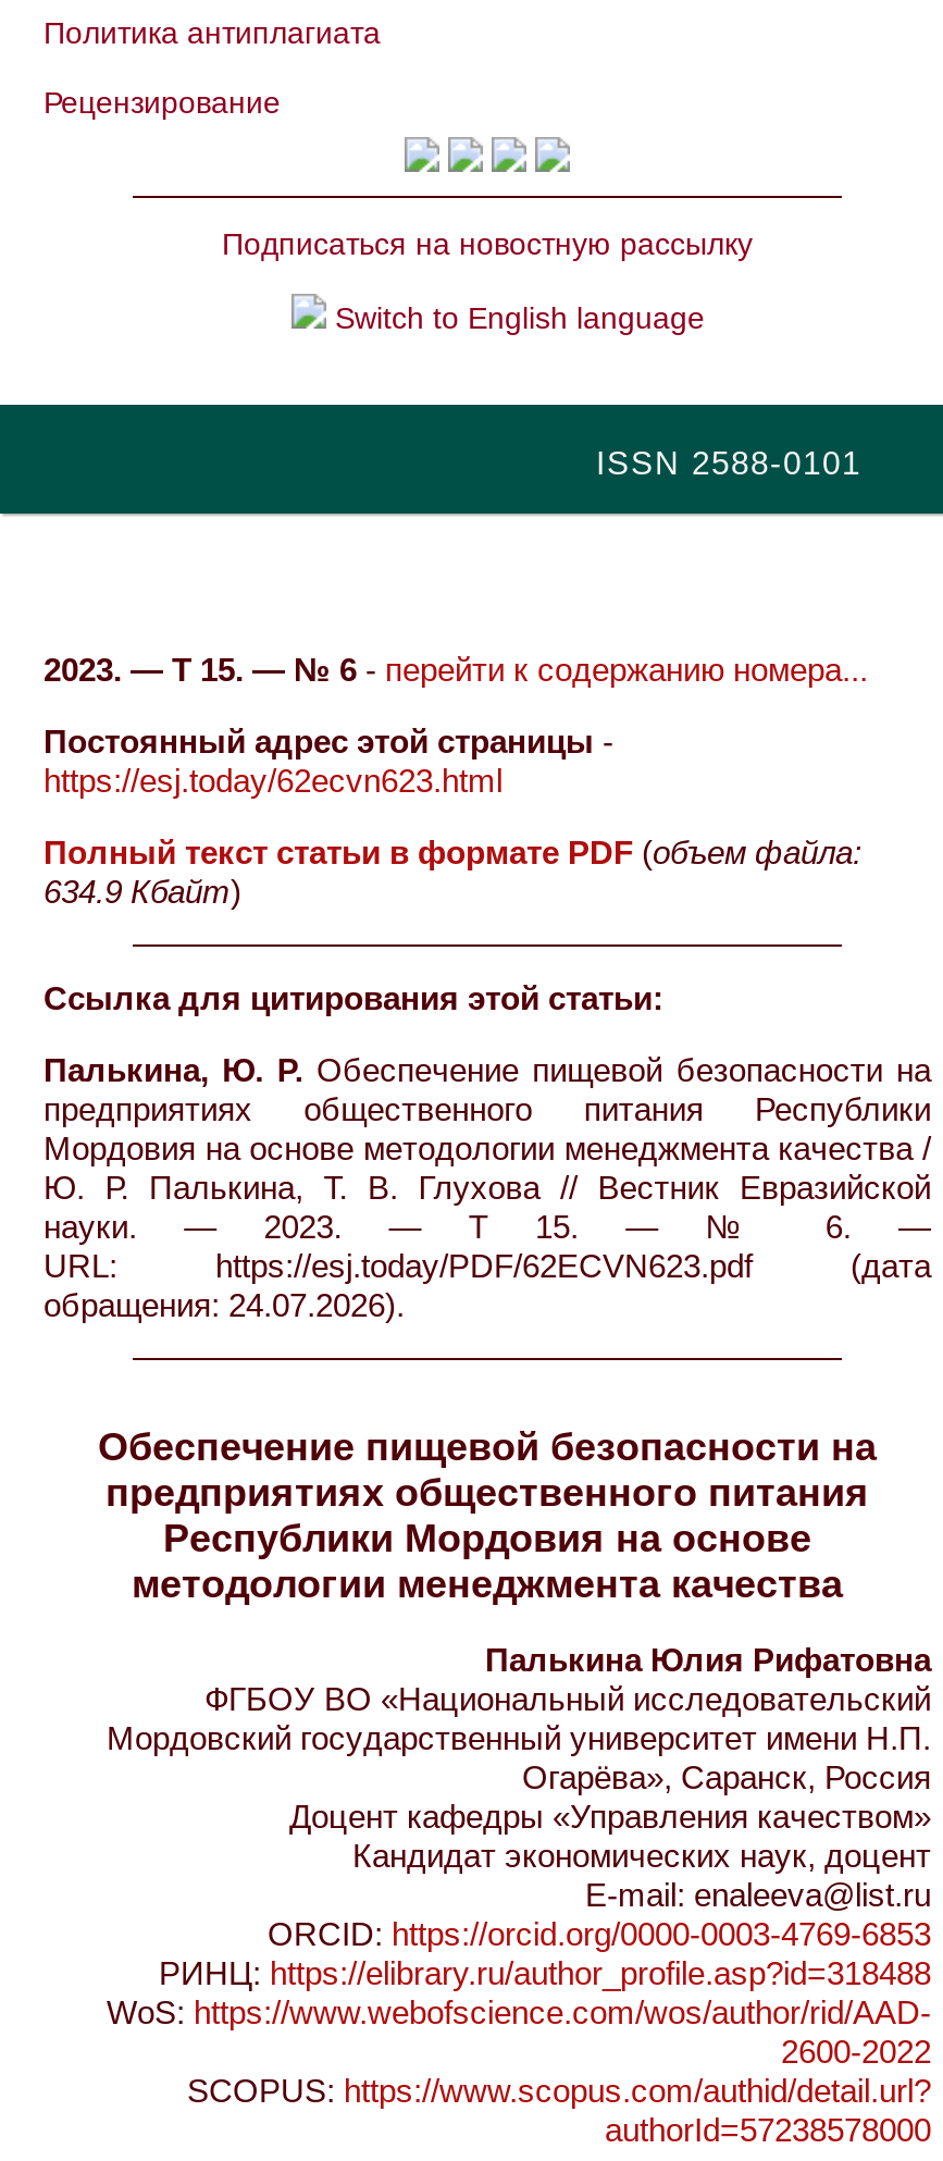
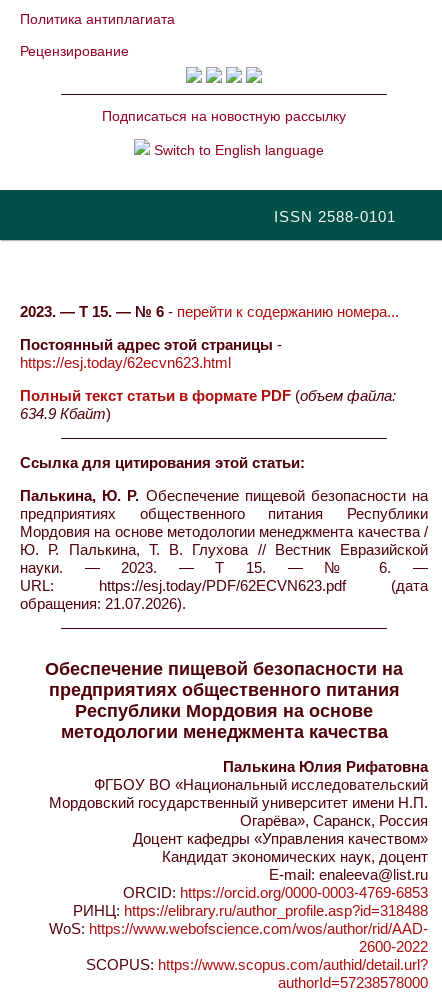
- обращения: 24.07.2026).
+ обращения: 21.07.2026).
